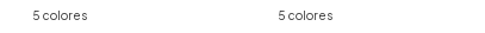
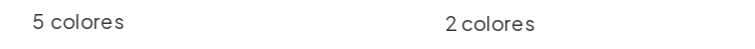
- 5 colores
+ 2 colores
